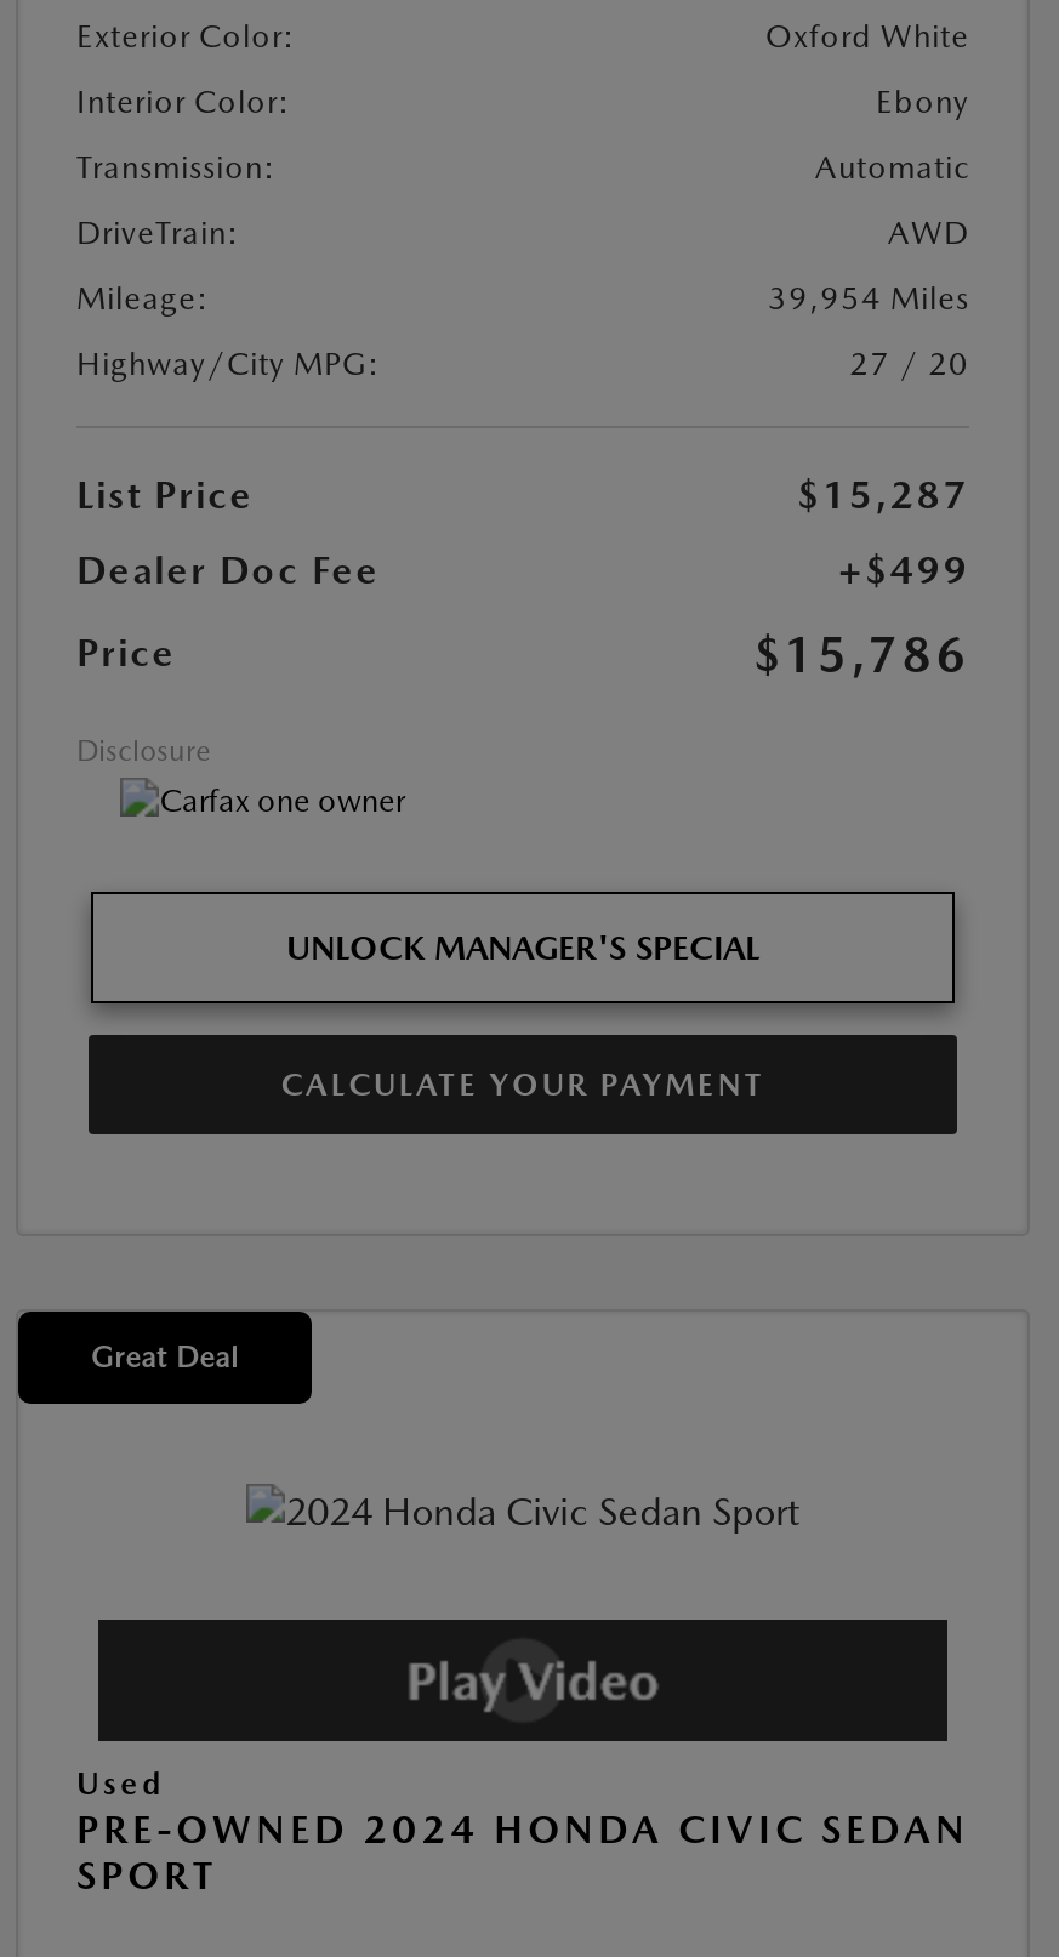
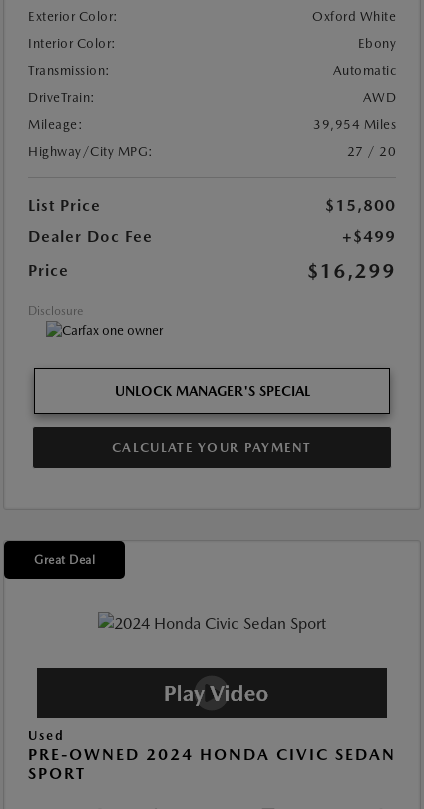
- $15,287
+ $15,800

- $15,786
+ $16,299
